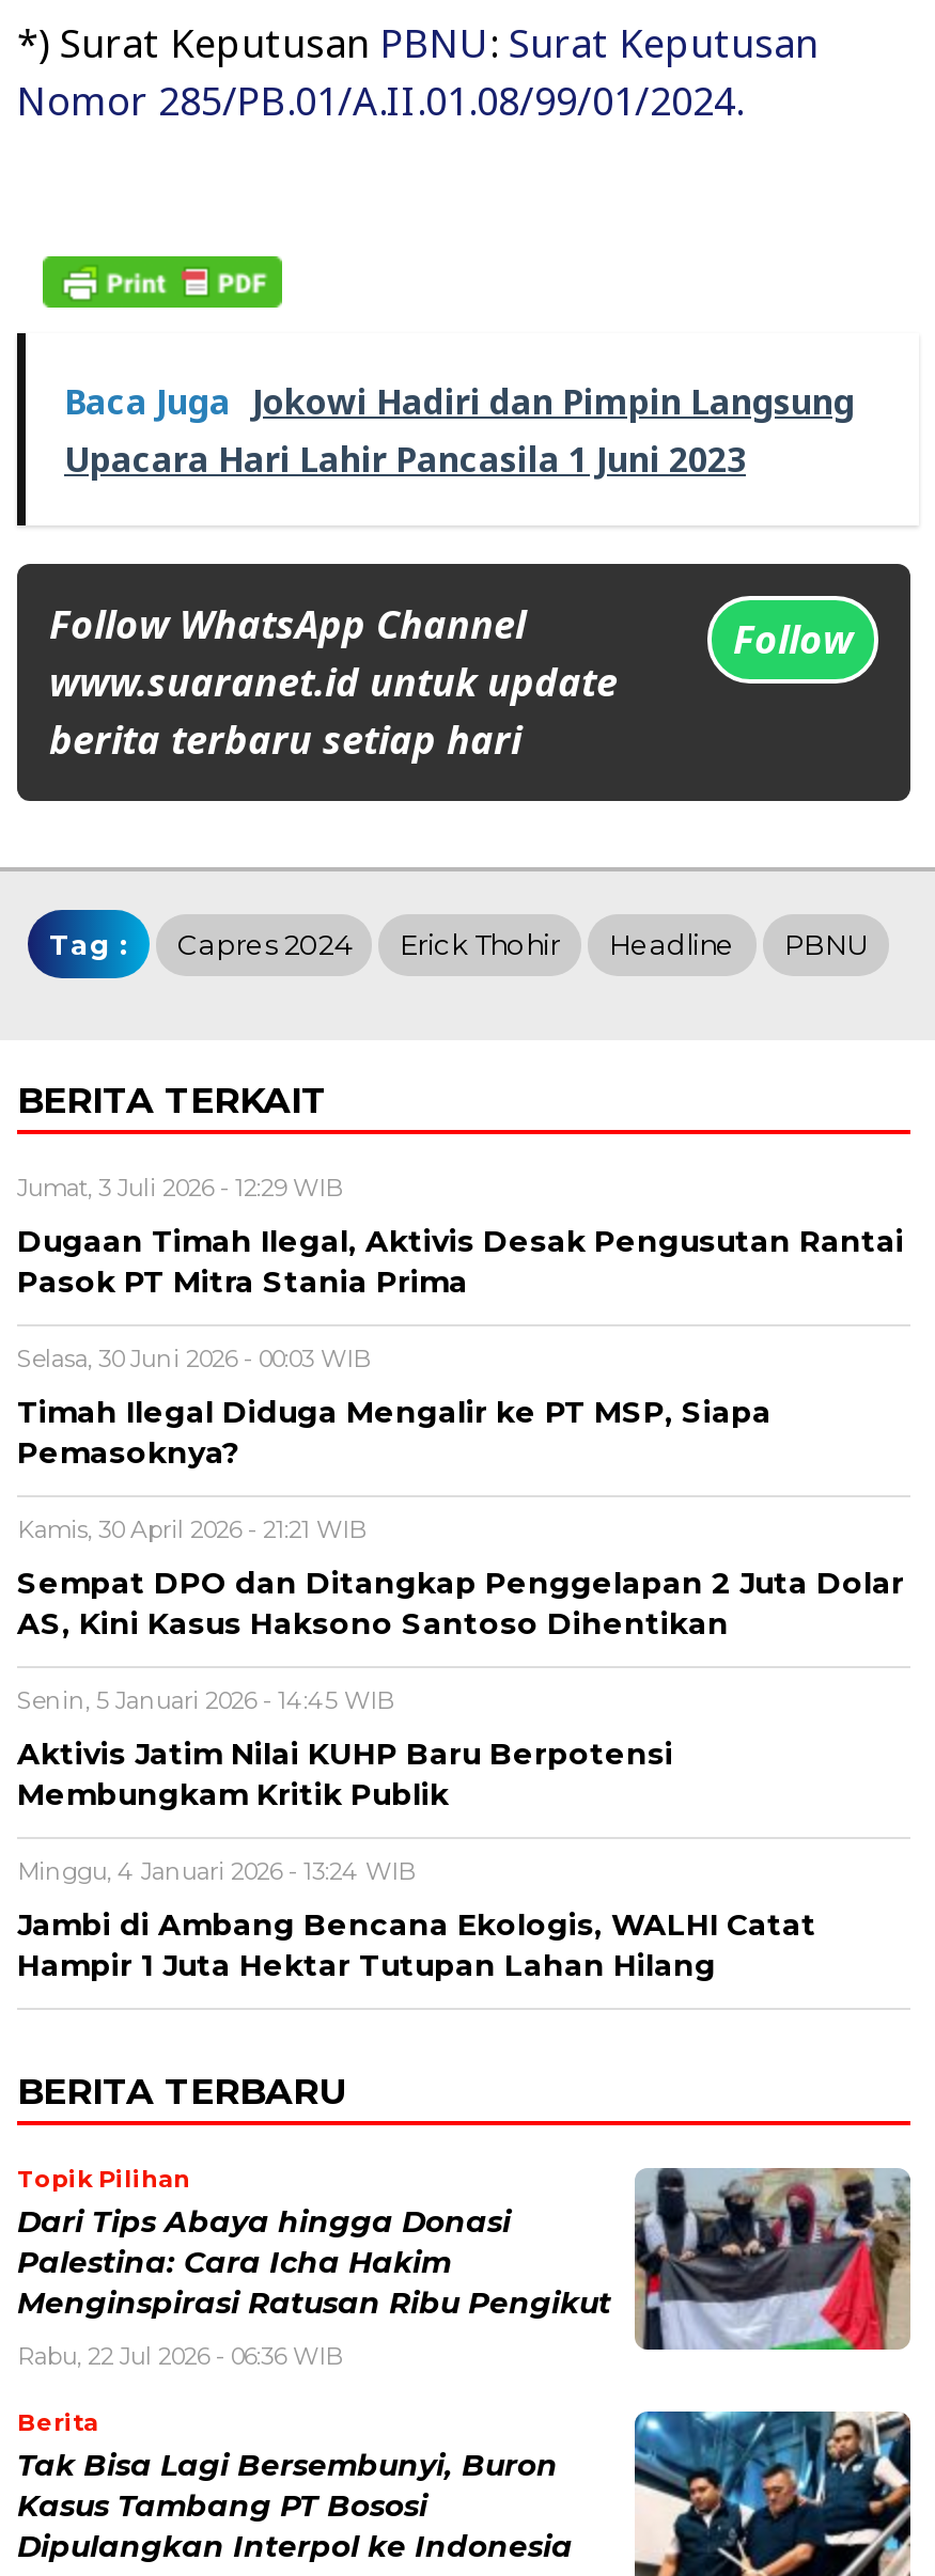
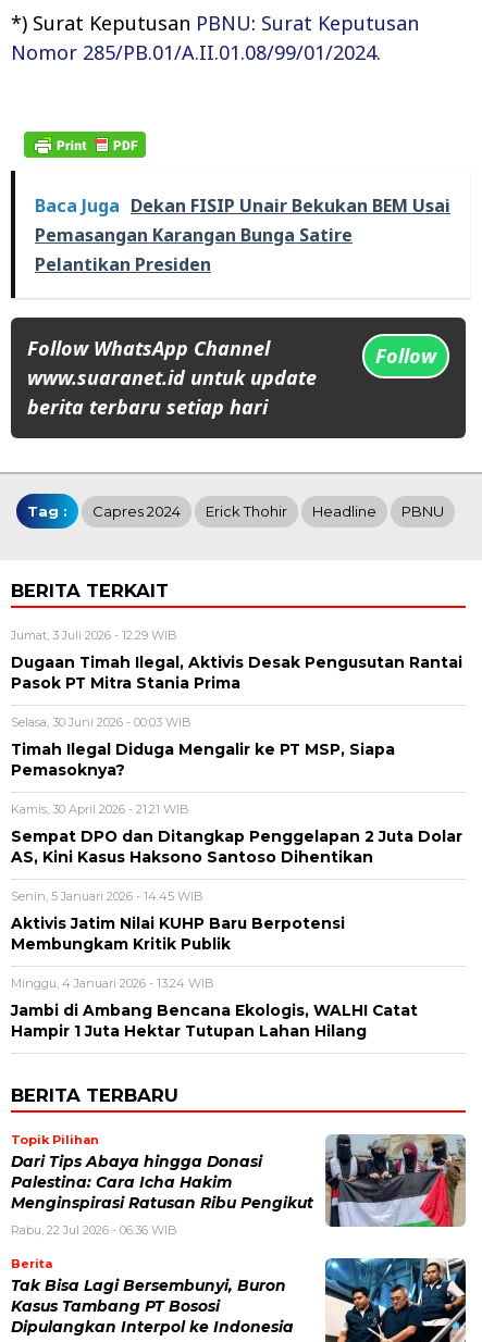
- Baca Juga Jokowi Hadiri dan Pimpin Langsung
- Upacara Hari Lahir Pancasila 1 Juni 2023
+ Baca Juga Dekan FISIP Unair Bekukan BEM Usai
+ Pemasangan Karangan Bunga Satire
+ Pelantikan Presiden
